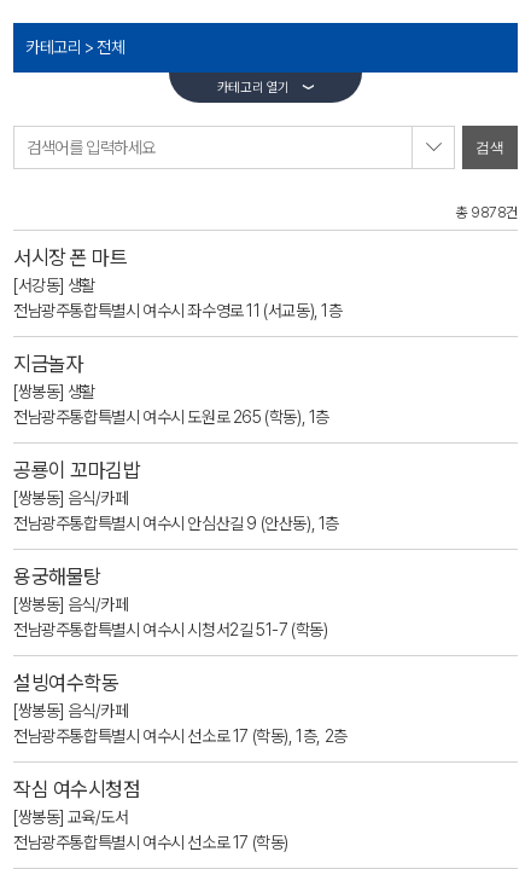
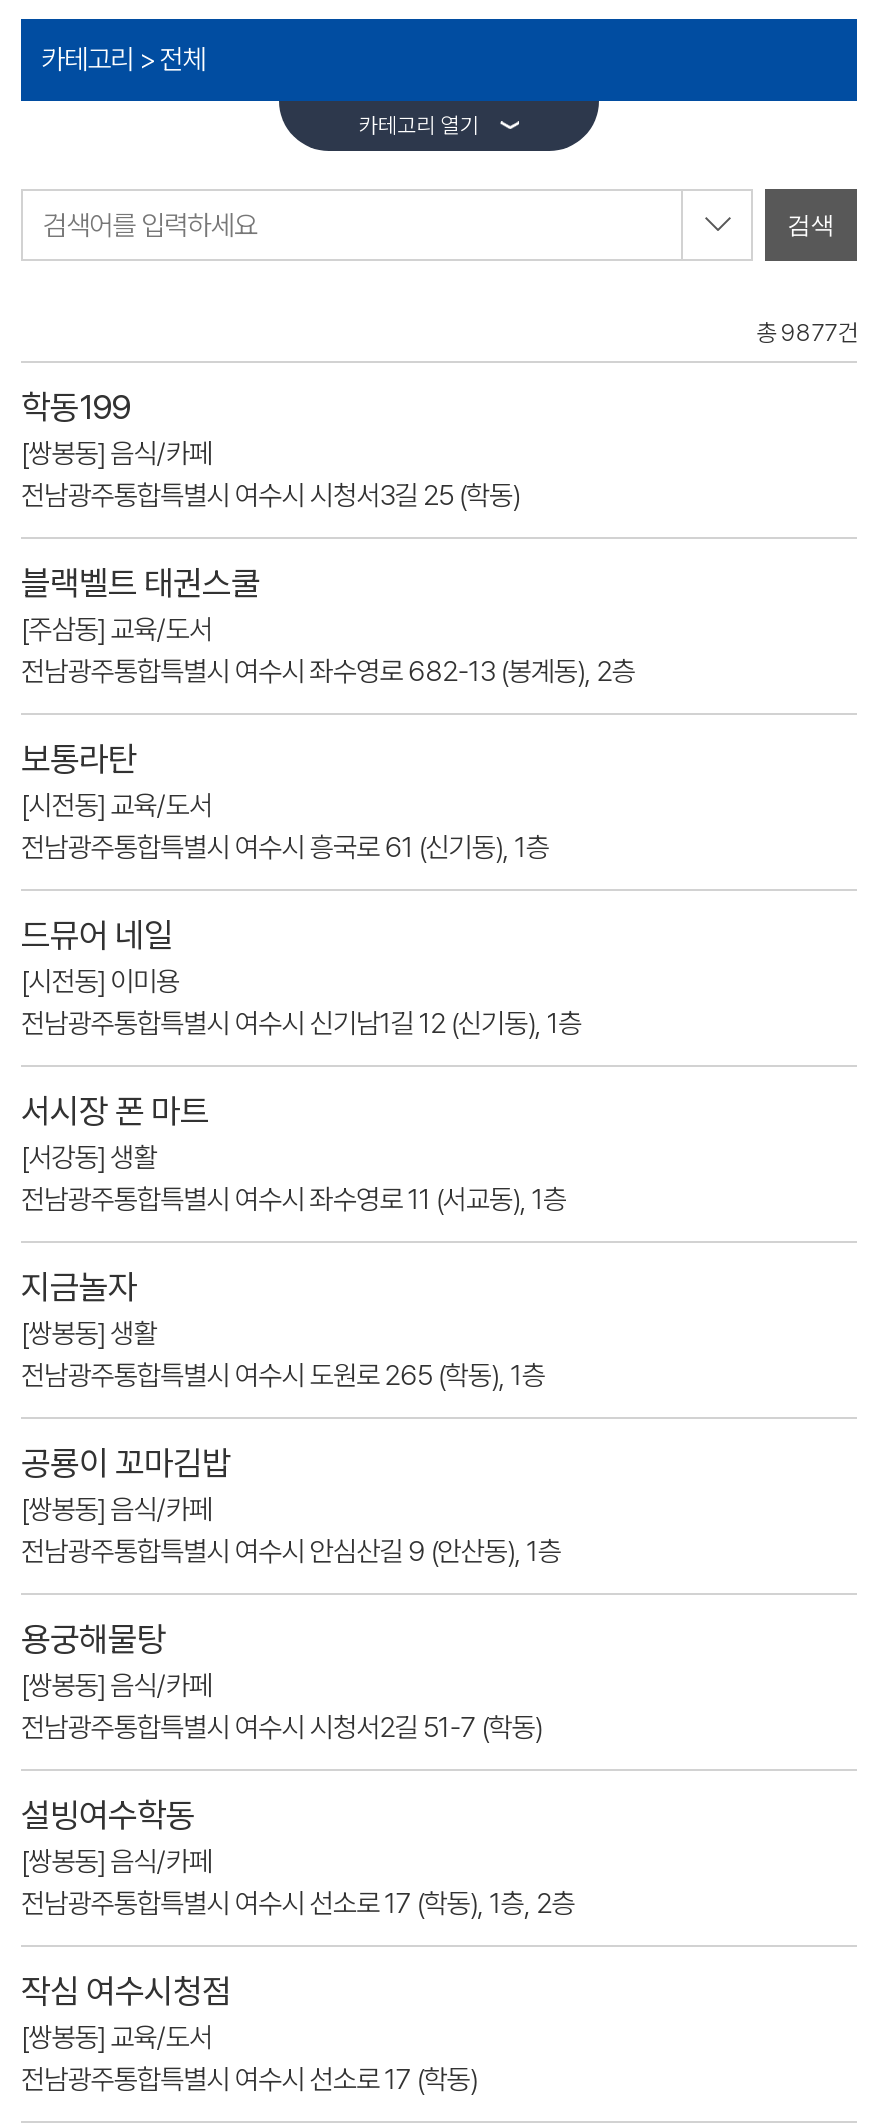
- 총 9878건
+ 총 9877건
+ 학동199
+ [쌍봉동] 음식/카페
+ 전남광주통합특별시 여수시 시청서3길 25 (학동)
+ 블랙벨트 태권스쿨
+ [주삼동] 교육/도서
+ 전남광주통합특별시 여수시 좌수영로 682-13 (봉계동), 2층
+ 보통라탄
+ [시전동] 교육/도서
+ 전남광주통합특별시 여수시 흥국로 61 (신기동), 1층
+ 드뮤어 네일
+ [시전동] 이미용
+ 전남광주통합특별시 여수시 신기남1길 12 (신기동), 1층
